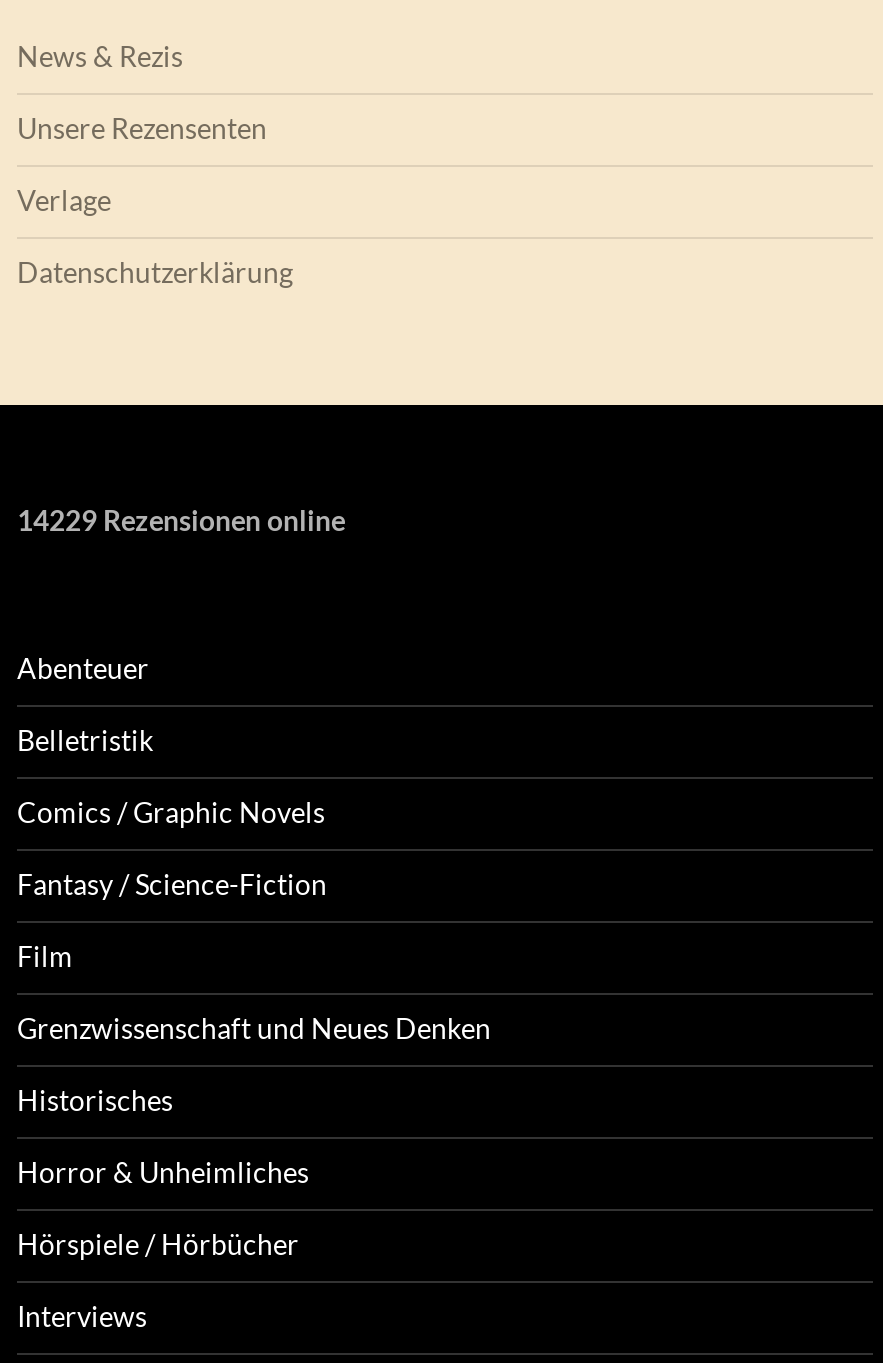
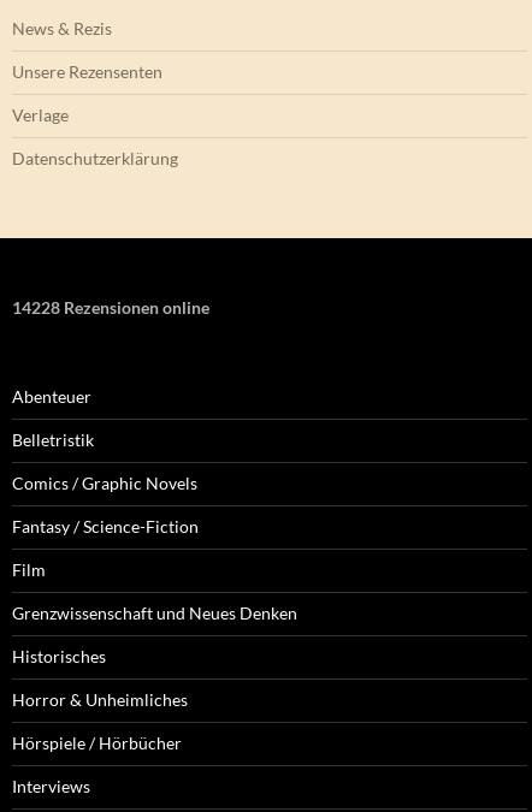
- 14229 Rezensionen online
+ 14228 Rezensionen online
